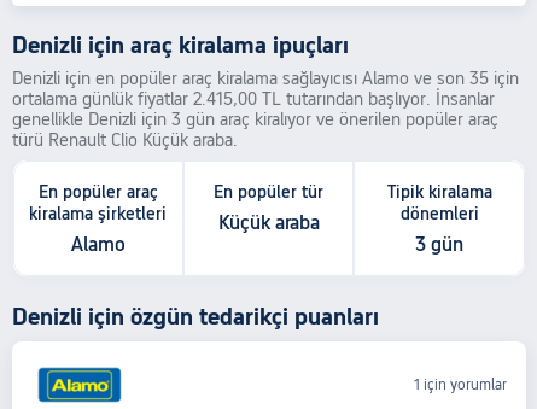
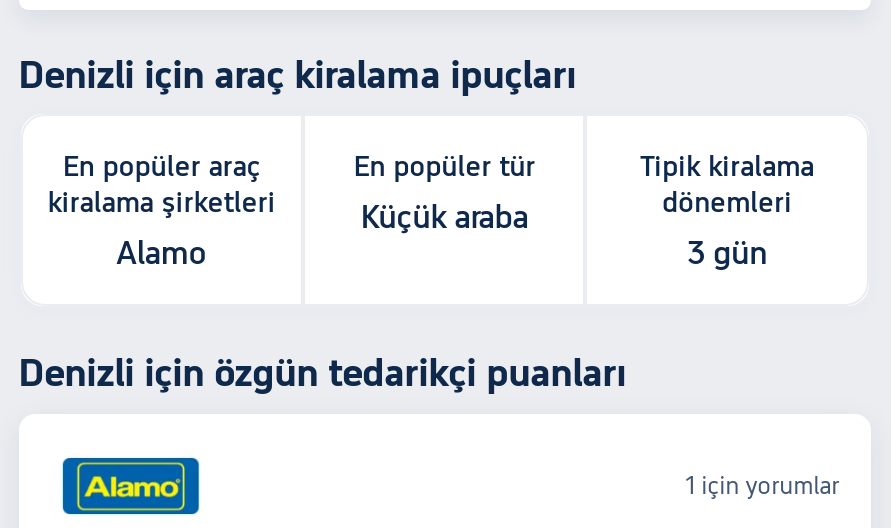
- Denizli için en popüler araç kiralama sağlayıcısı Alamo ve son 35 için
- ortalama günlük fiyatlar 2.415,00 TL tutarından başlıyor. İnsanlar
- genellikle Denizli için 3 gün araç kiralıyor ve önerilen popüler araç
- türü Renault Clio Küçük araba.
